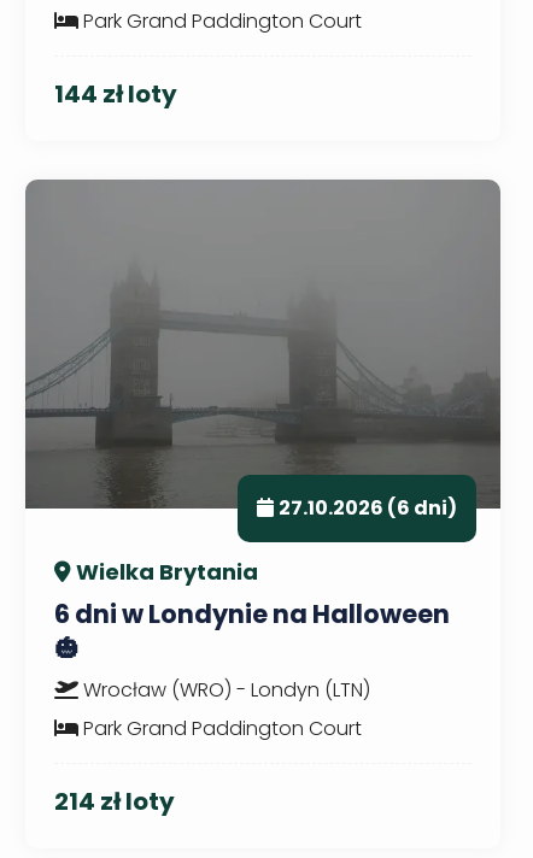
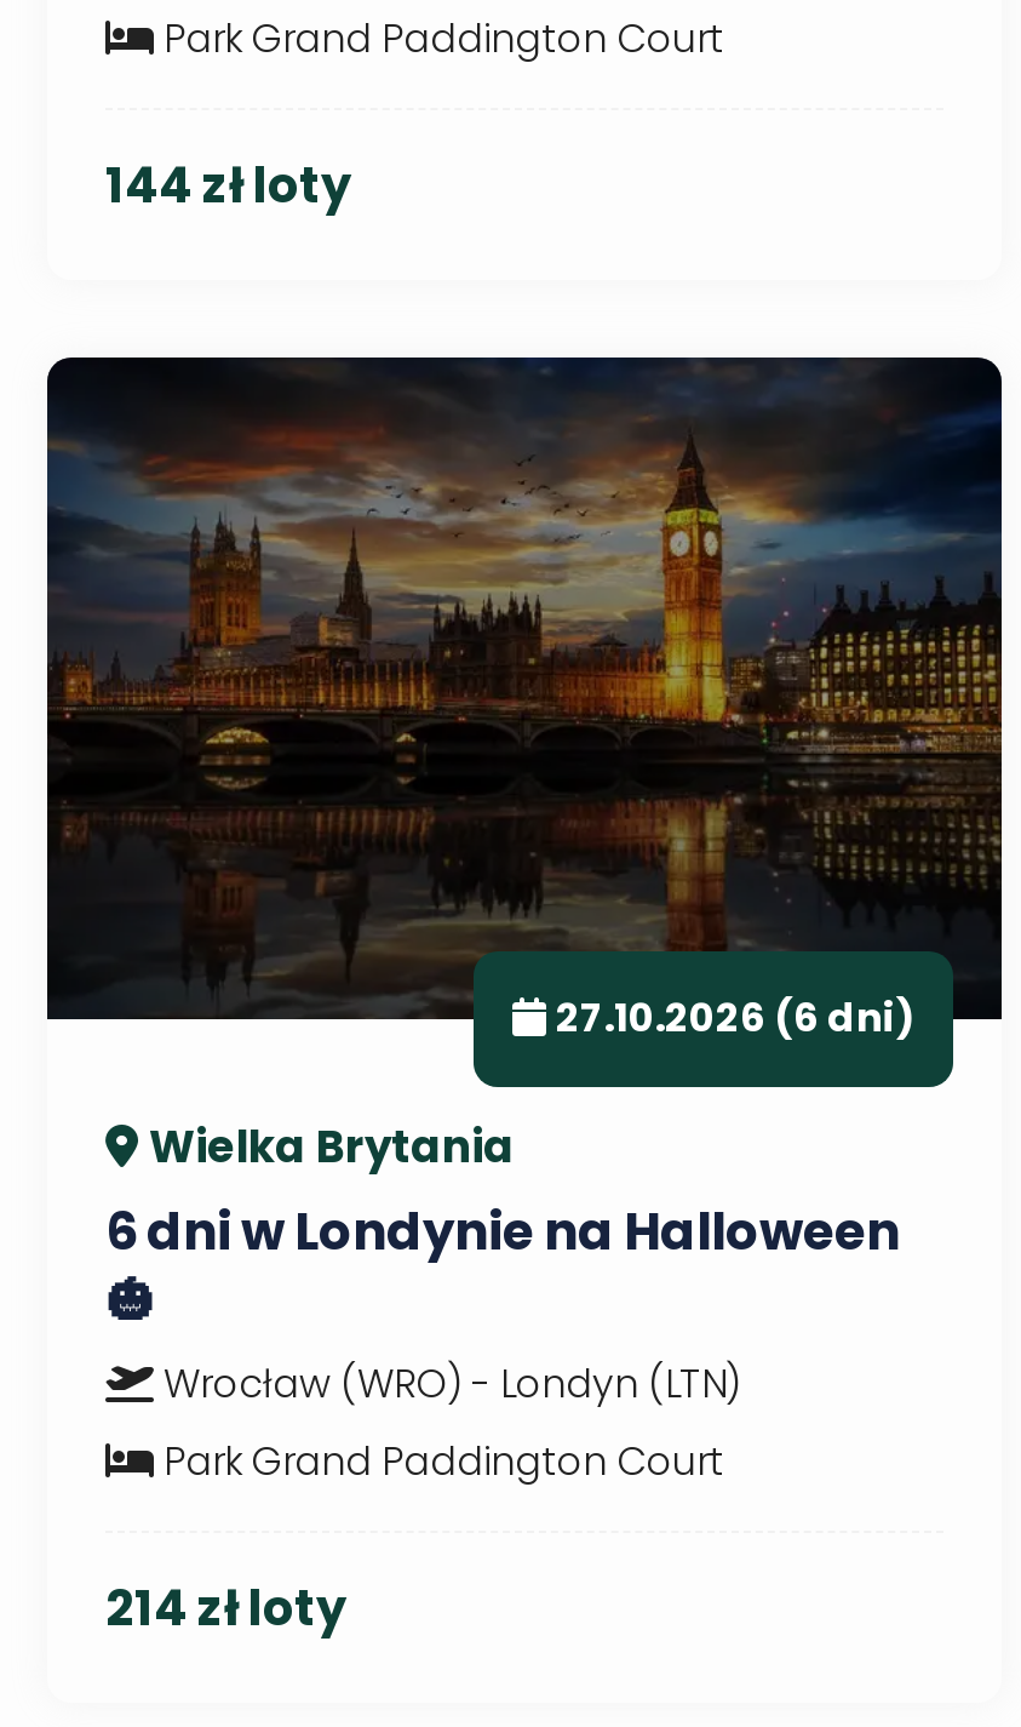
- [image]
+ [image]
